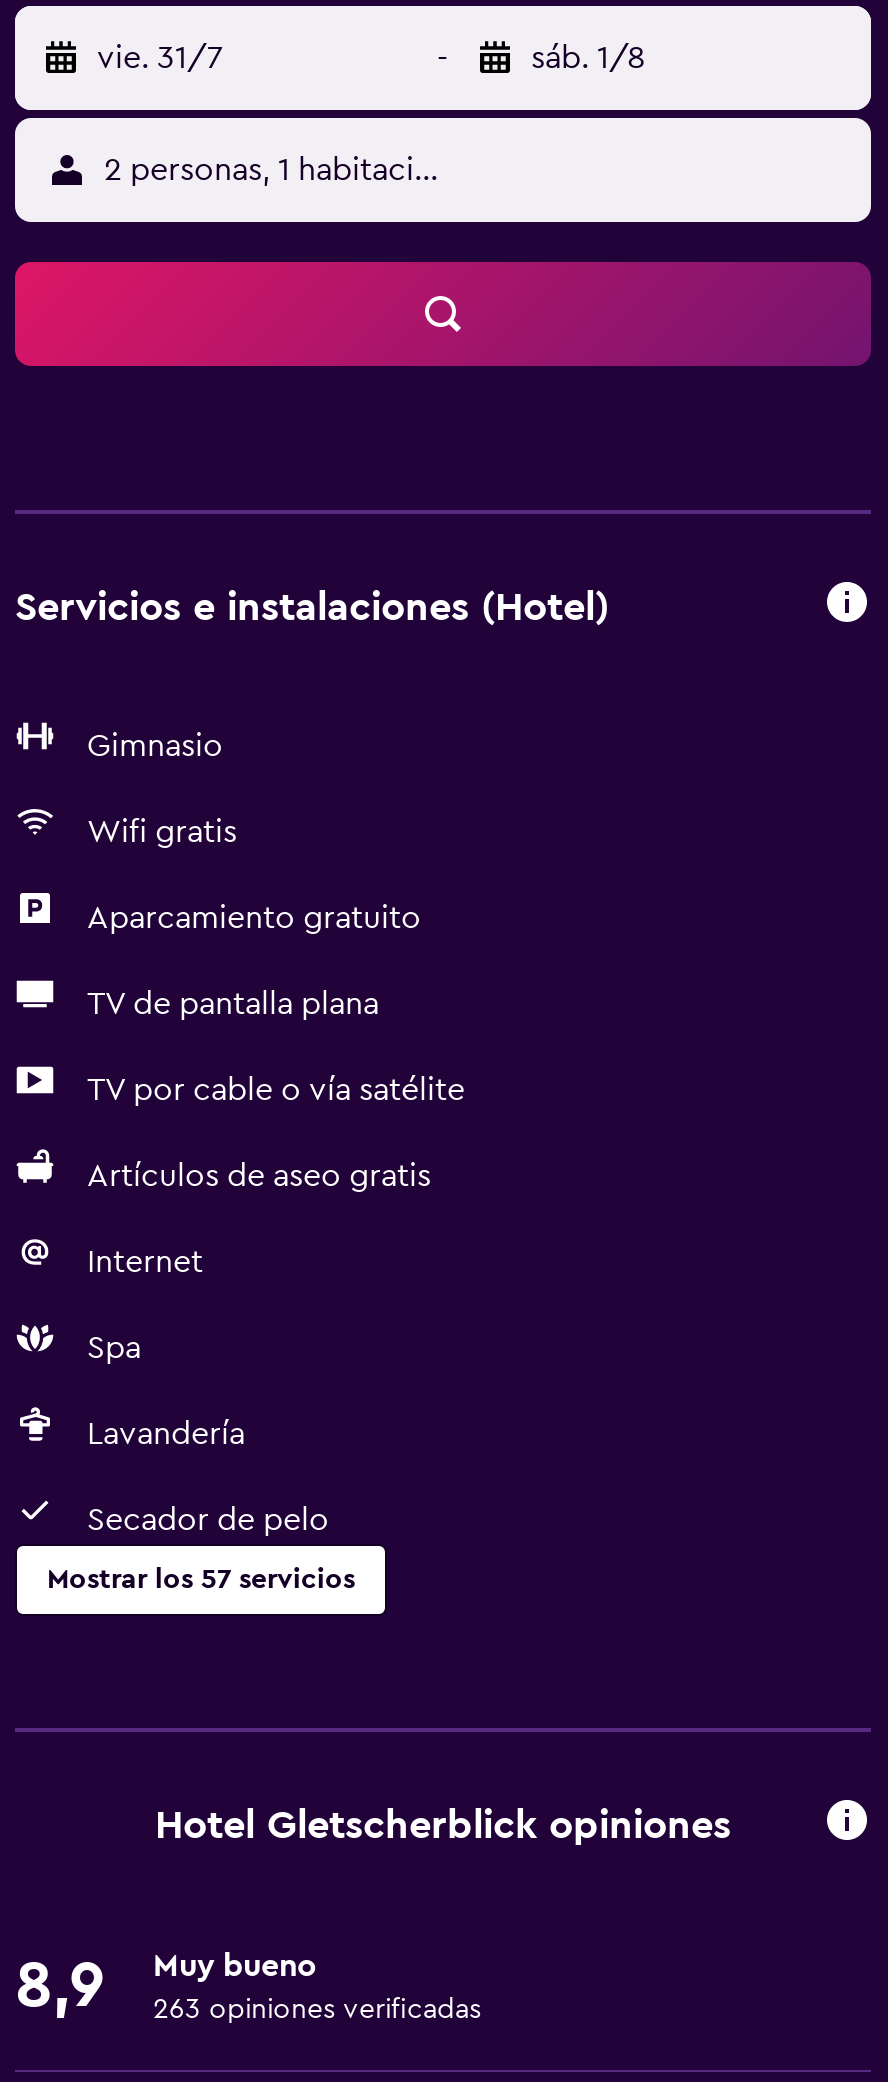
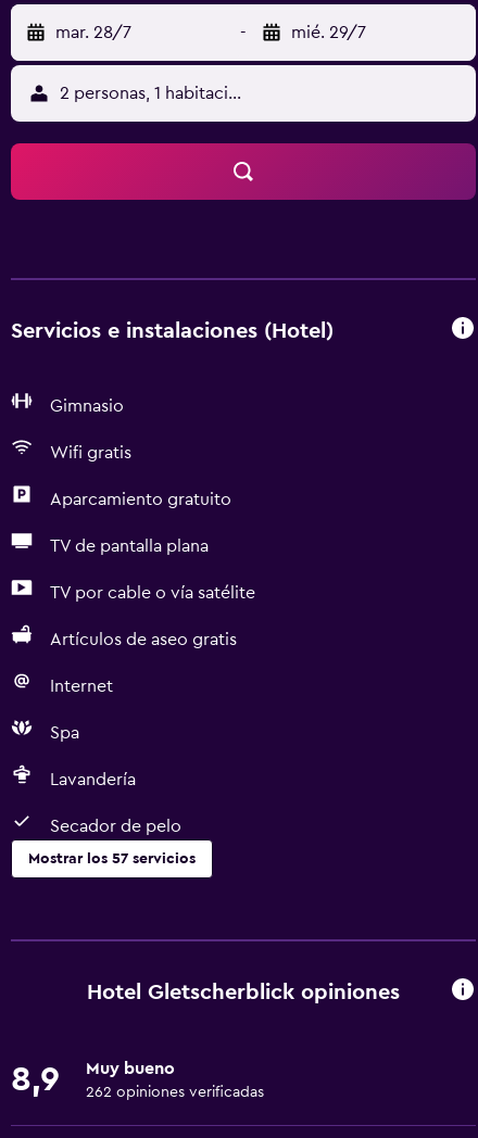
- vie. 31/7
+ mar. 28/7

- sáb. 1/8
+ mié. 29/7

- 263 opiniones verificadas
+ 262 opiniones verificadas
